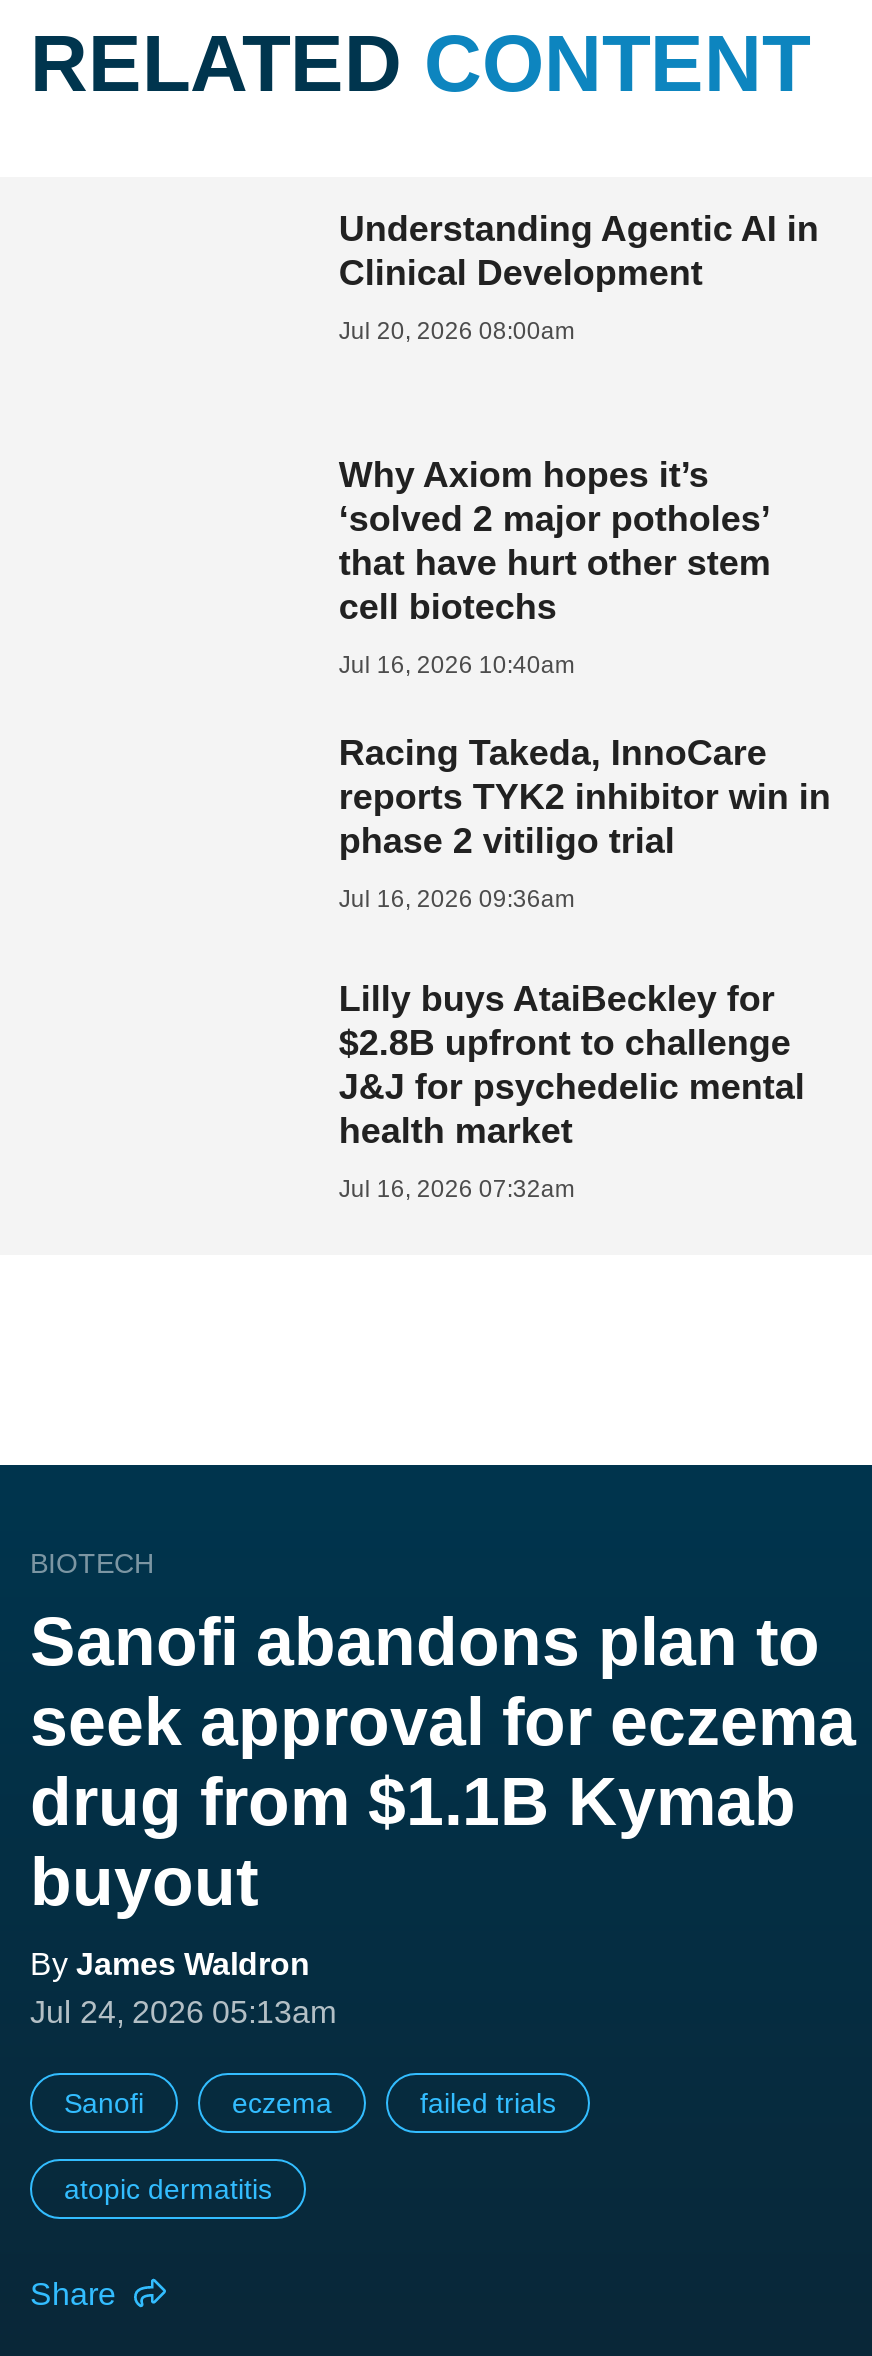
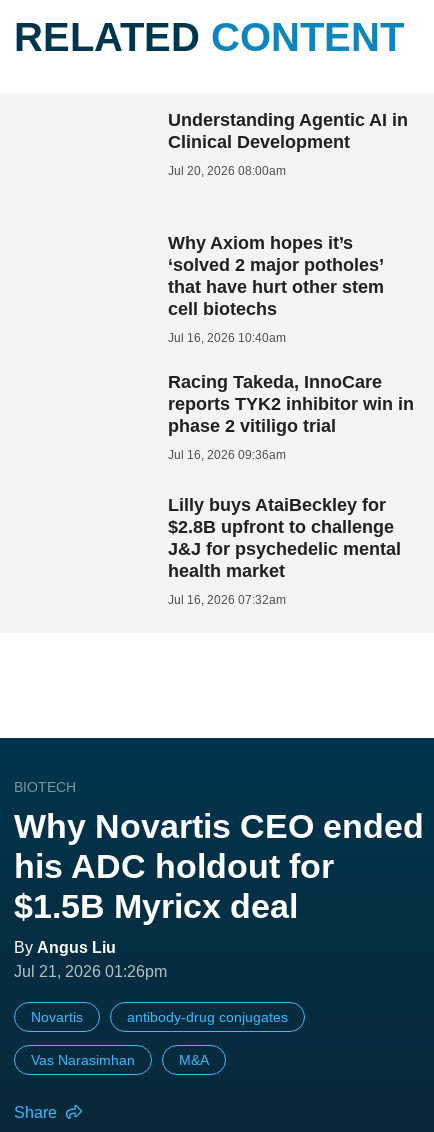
- Sanofi abandons plan to
- seek approval for eczema
- drug from $1.1B Kymab
- buyout
- By James Waldron
- Jul 24, 2026 05:13am
+ Why Novartis CEO ended
+ his ADC holdout for
+ $1.5B Myricx deal
+ By Angus Liu
+ Jul 21, 2026 01:26pm

- Sanofi
- eczema
- failed trials
+ Novartis
+ antibody-drug conjugates

- atopic dermatitis
+ Vas Narasimhan
+ M&A
